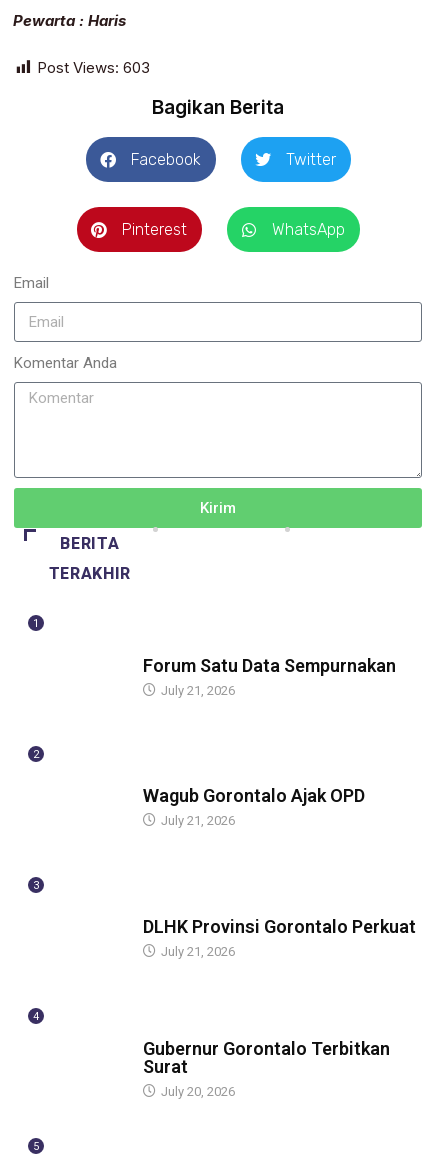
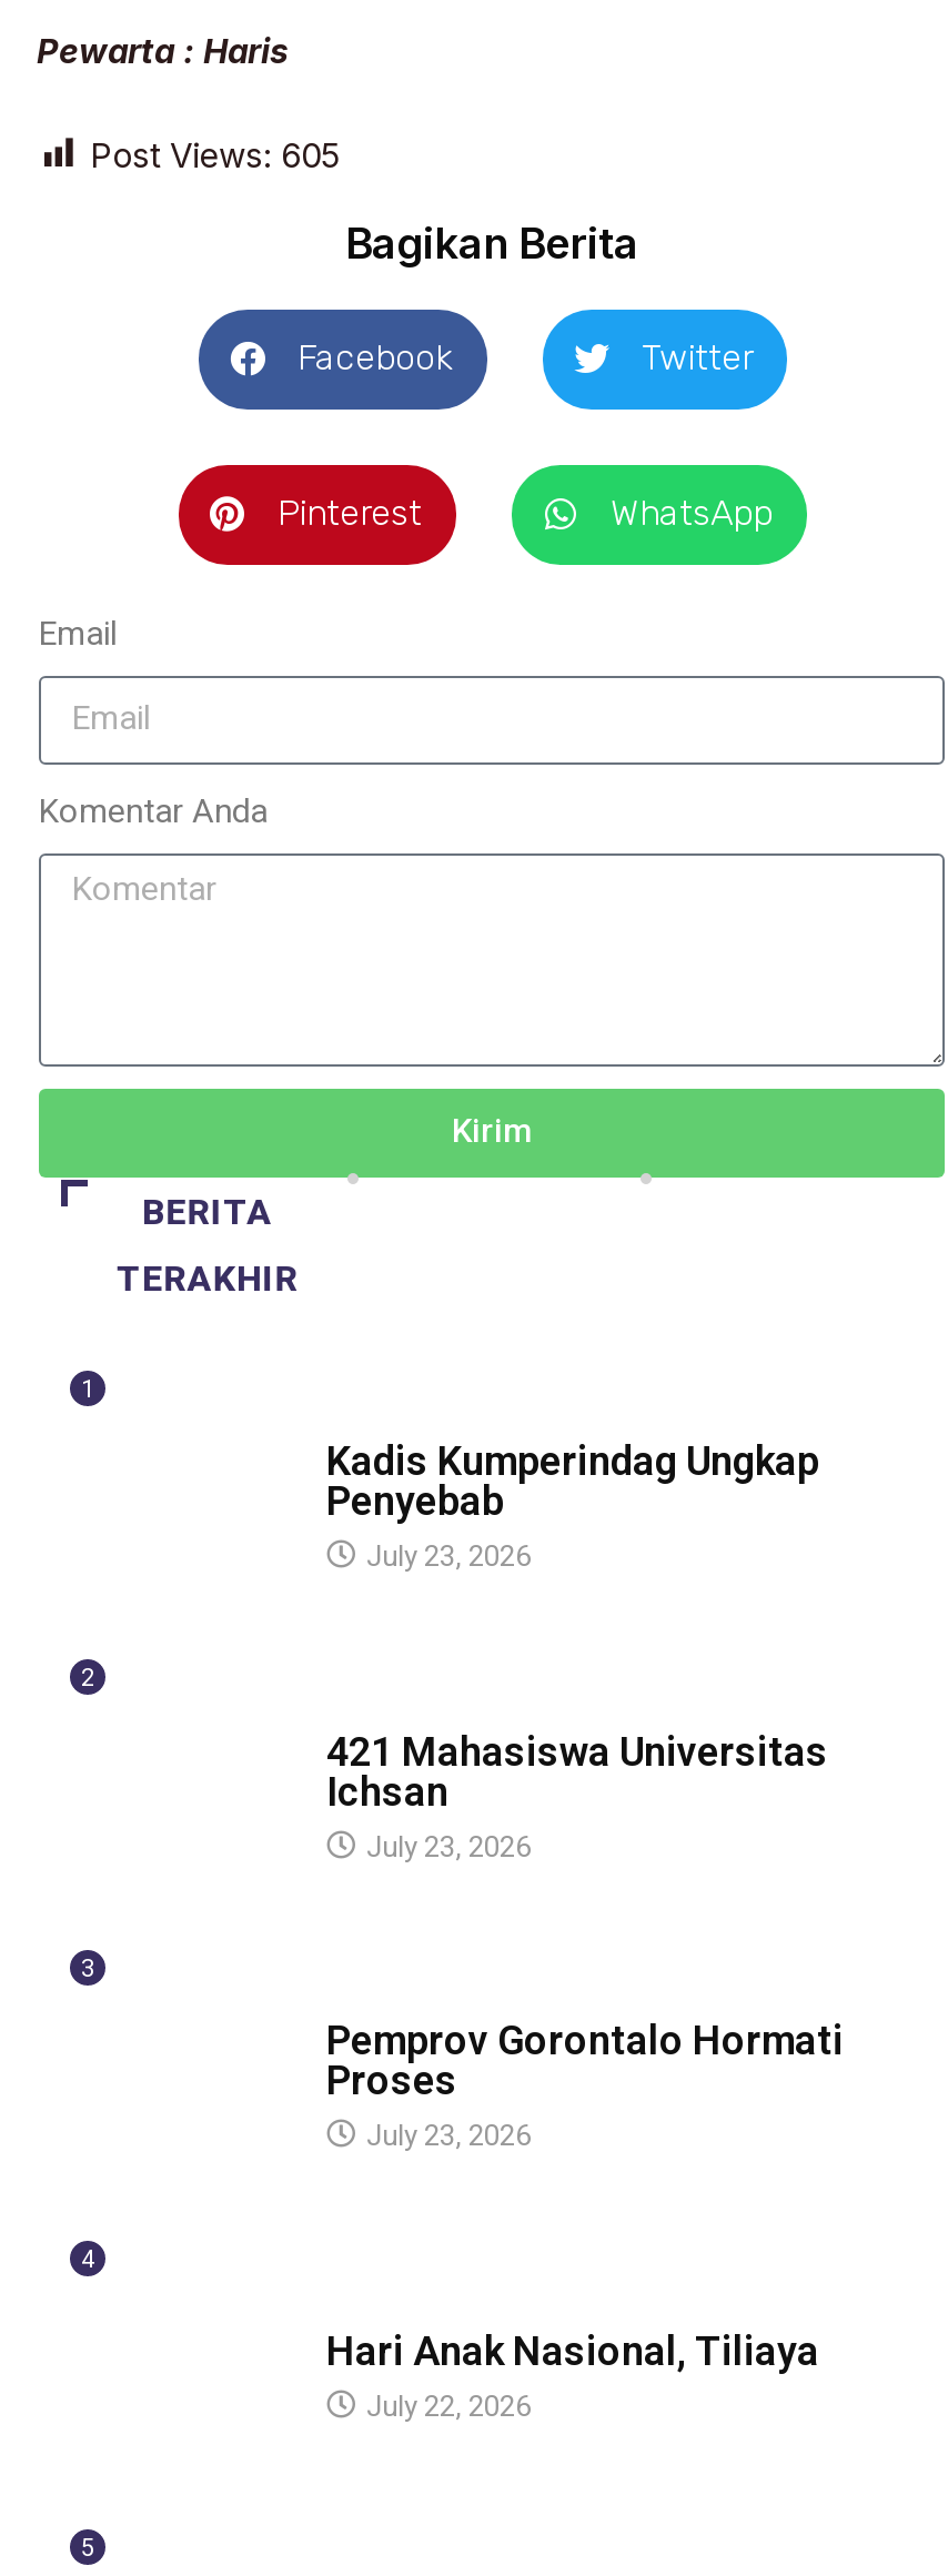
- Post Views: 603
+ Post Views: 605

- Forum Satu Data Sempurnakan
- July 21, 2026
+ Kadis Kumperindag Ungkap
+ Penyebab
+ July 23, 2026

- Wagub Gorontalo Ajak OPD
- July 21, 2026
+ 421 Mahasiswa Universitas
+ Ichsan
+ July 23, 2026

- DLHK Provinsi Gorontalo Perkuat
- July 21, 2026
+ Pemprov Gorontalo Hormati
+ Proses
+ July 23, 2026

- Gubernur Gorontalo Terbitkan
- Surat
- July 20, 2026
+ Hari Anak Nasional, Tiliaya
+ July 22, 2026
